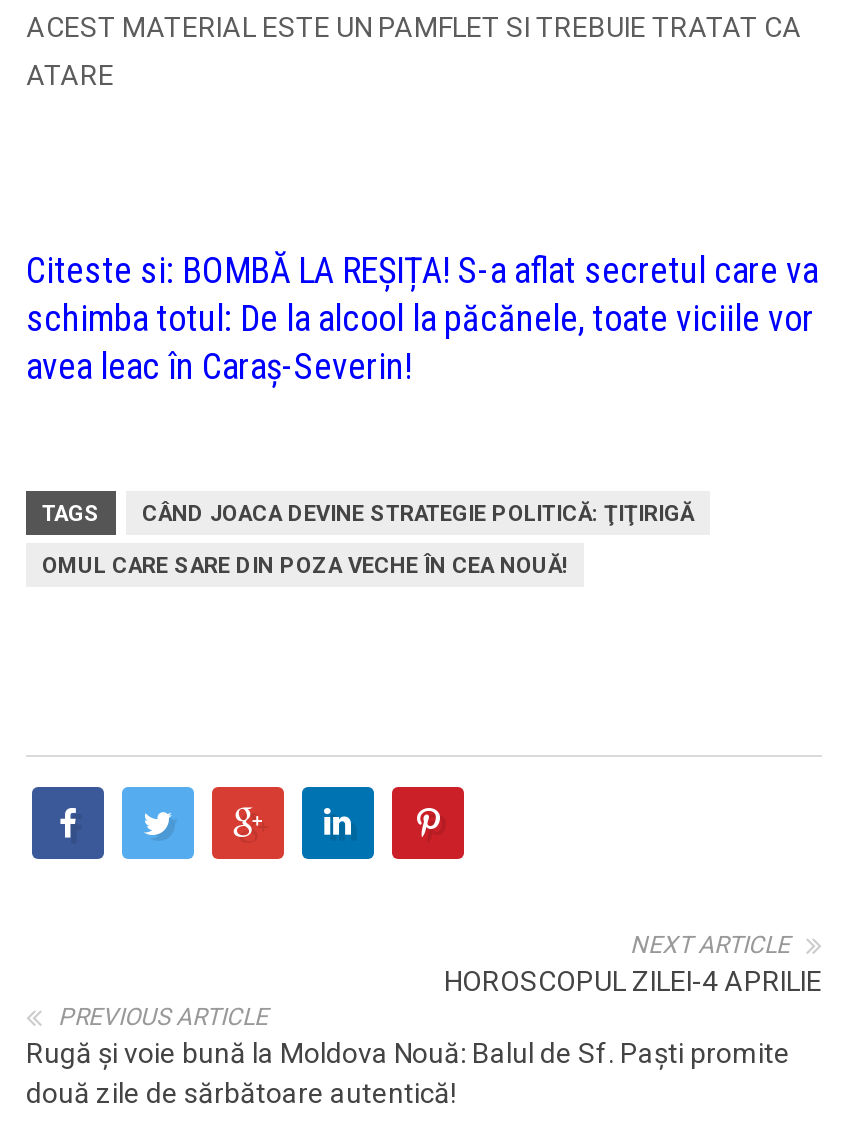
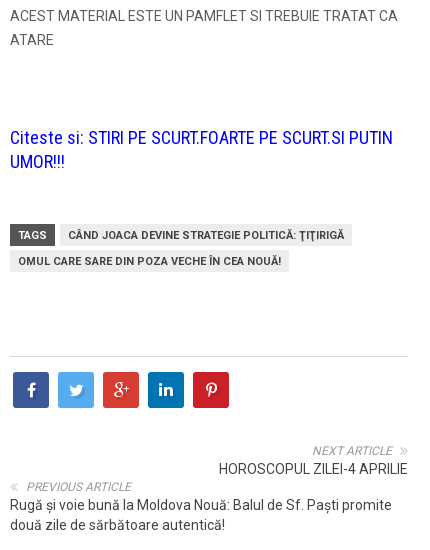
- Citeste si: BOMBĂ LA REȘIȚA! S-a aflat secretul care va
- schimba totul: De la alcool la păcănele, toate viciile vor
- avea leac în Caraș-Severin!
+ Citeste si: STIRI PE SCURT.FOARTE PE SCURT.SI PUTIN
+ UMOR!!!
